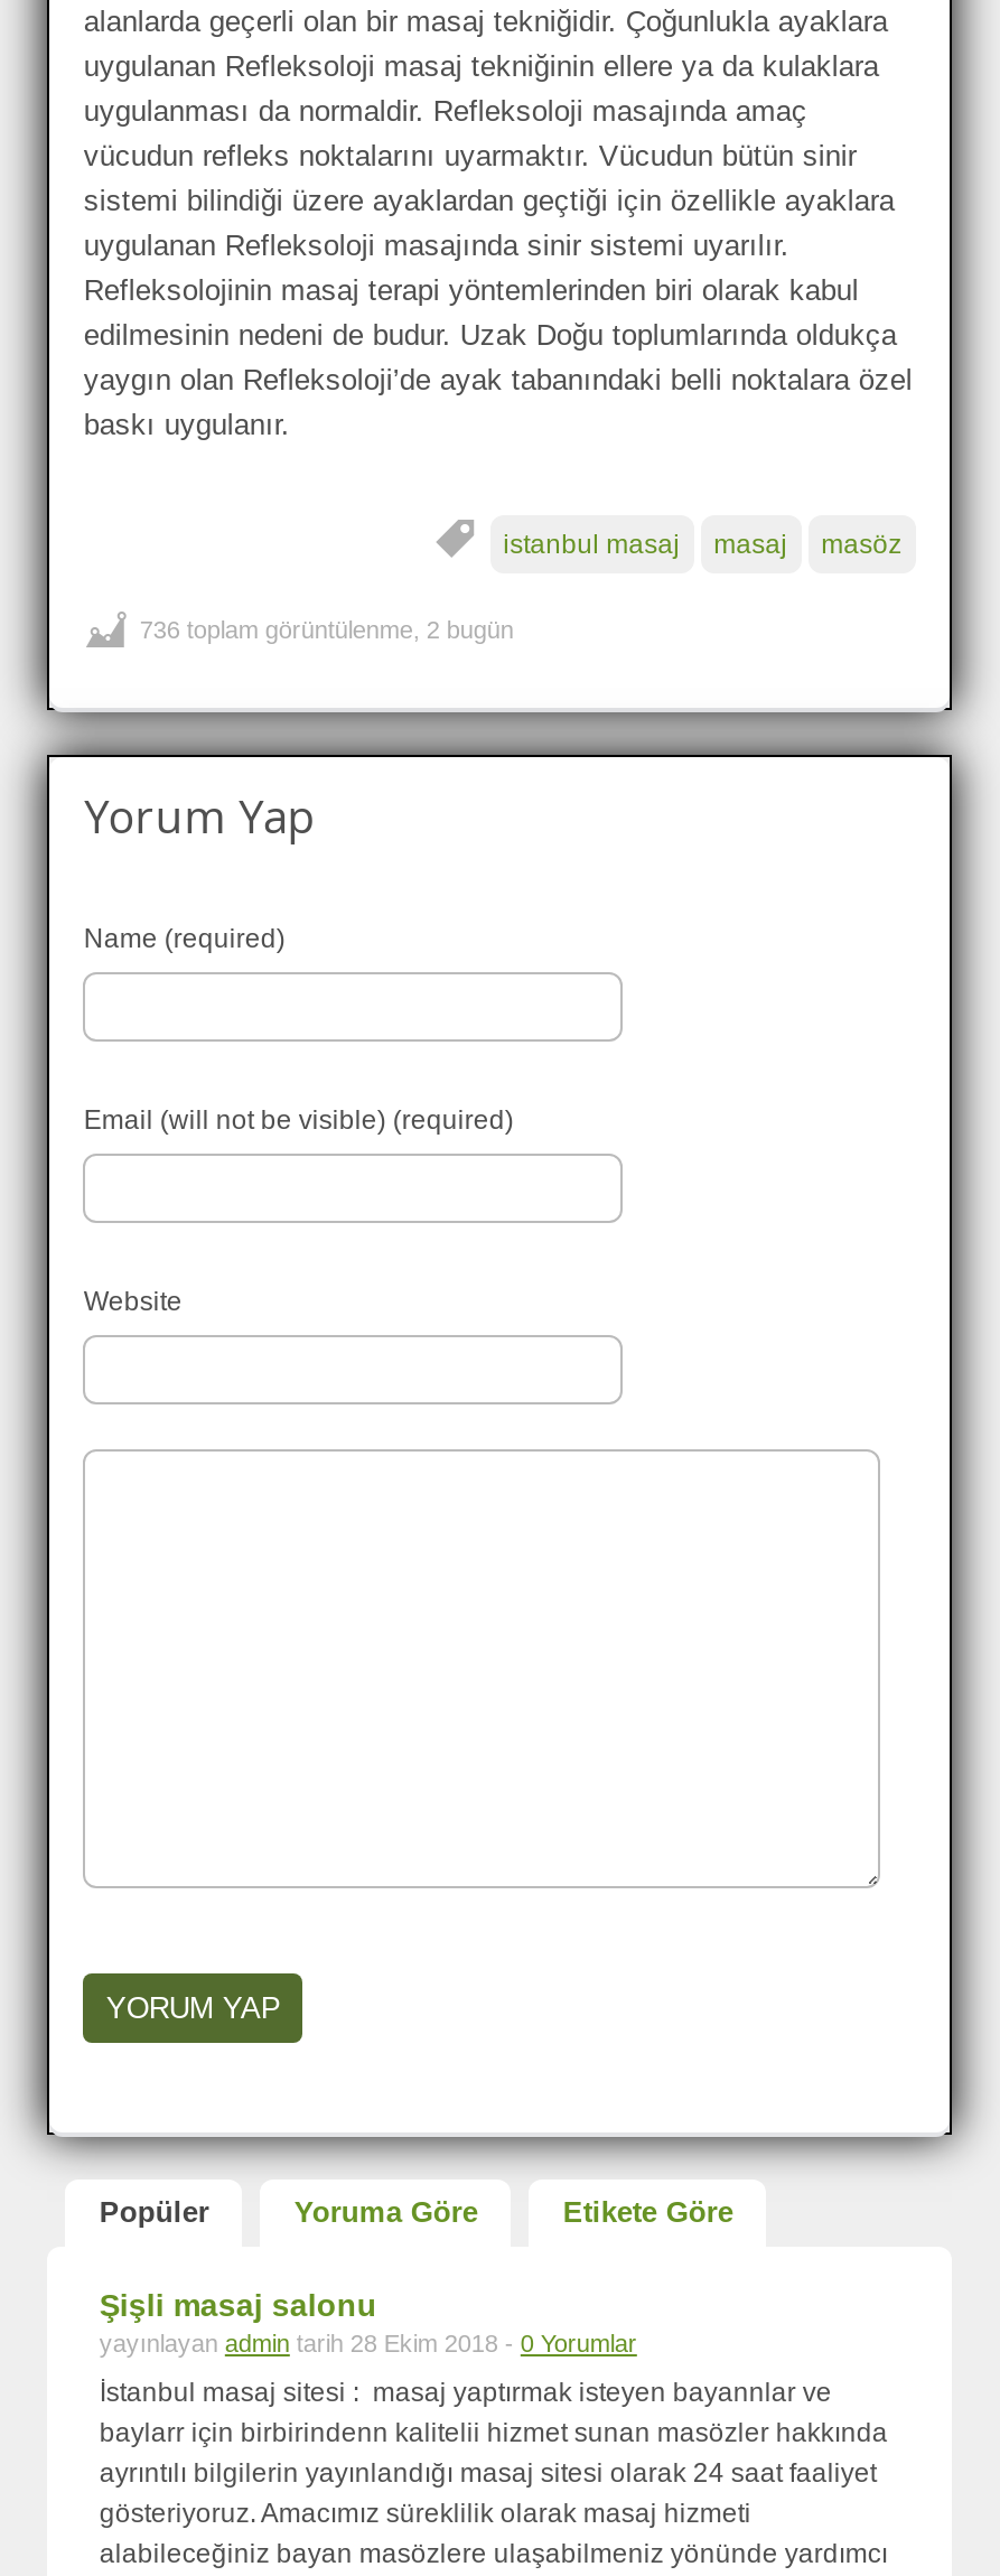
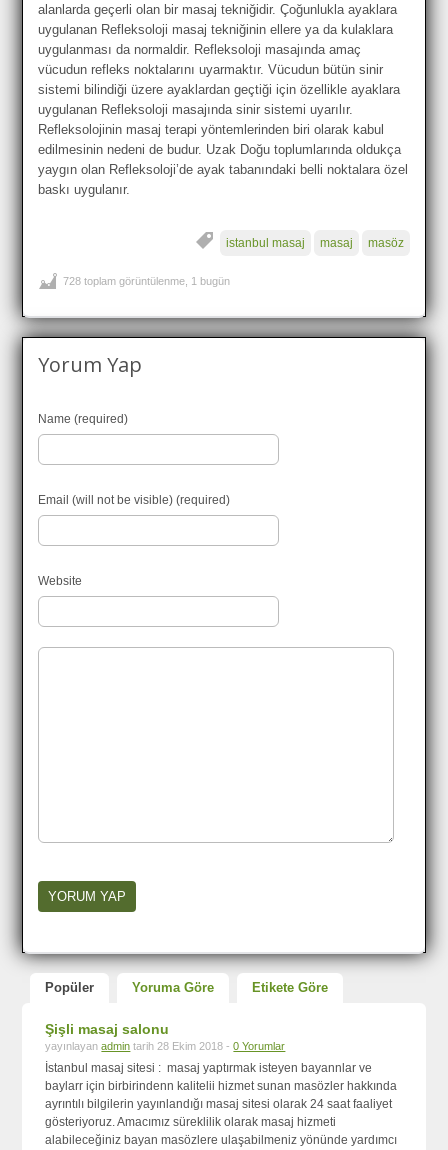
- 736 toplam görüntülenme, 2 bugün
+ 728 toplam görüntülenme, 1 bugün
